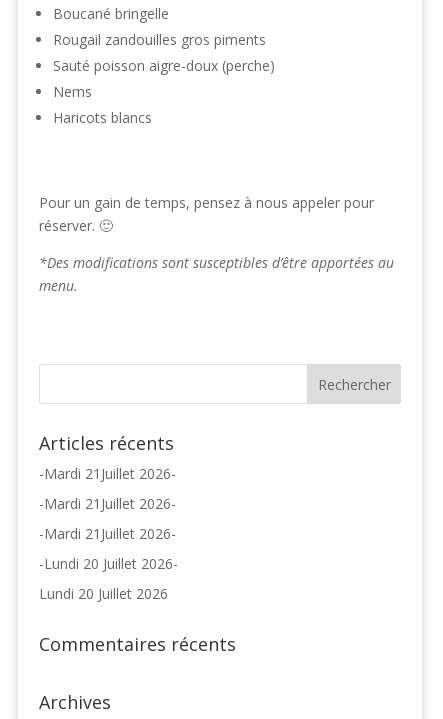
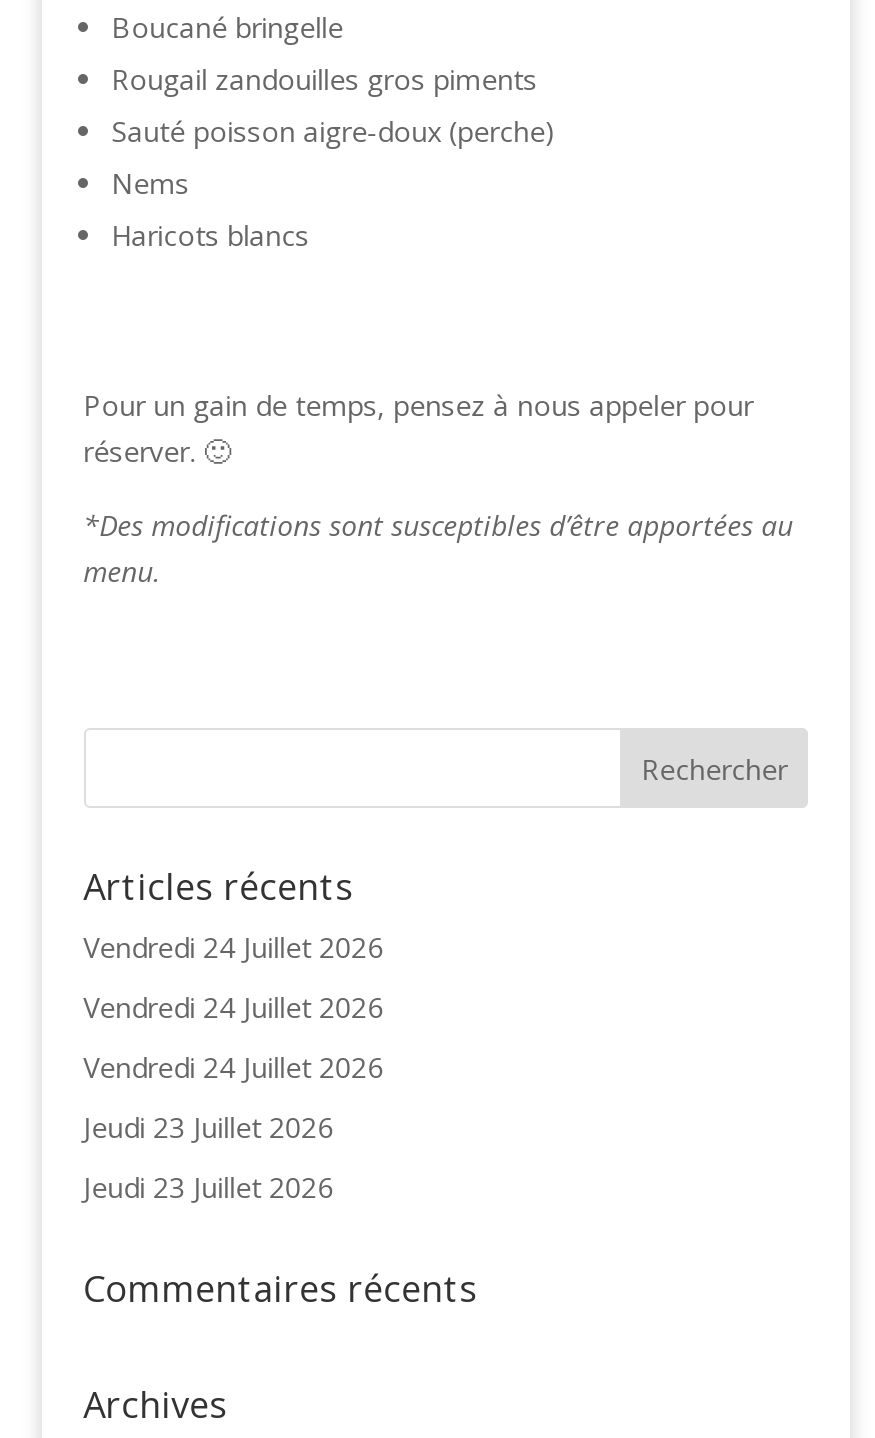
- -Mardi 21Juillet 2026-
+ Vendredi 24 Juillet 2026

- -Mardi 21Juillet 2026-
+ Vendredi 24 Juillet 2026

- -Mardi 21Juillet 2026-
+ Vendredi 24 Juillet 2026

- -Lundi 20 Juillet 2026-
+ Jeudi 23 Juillet 2026

- Lundi 20 Juillet 2026
+ Jeudi 23 Juillet 2026
